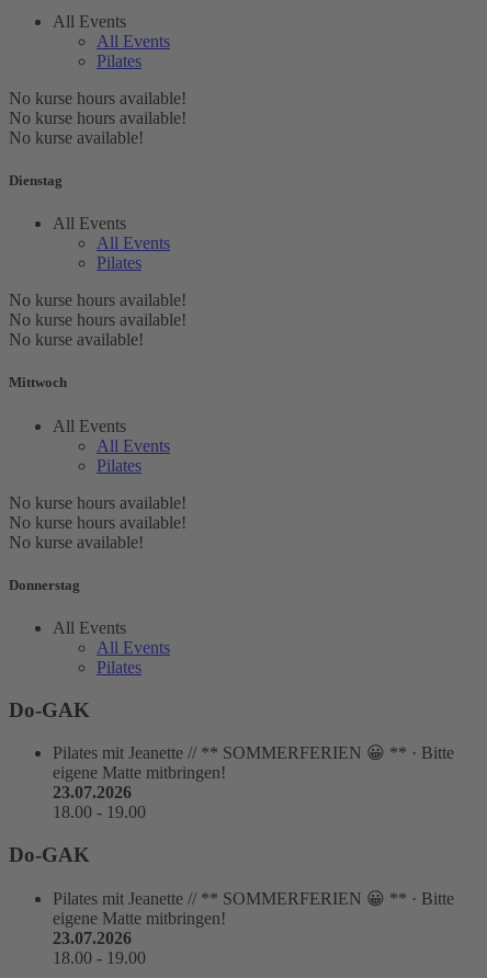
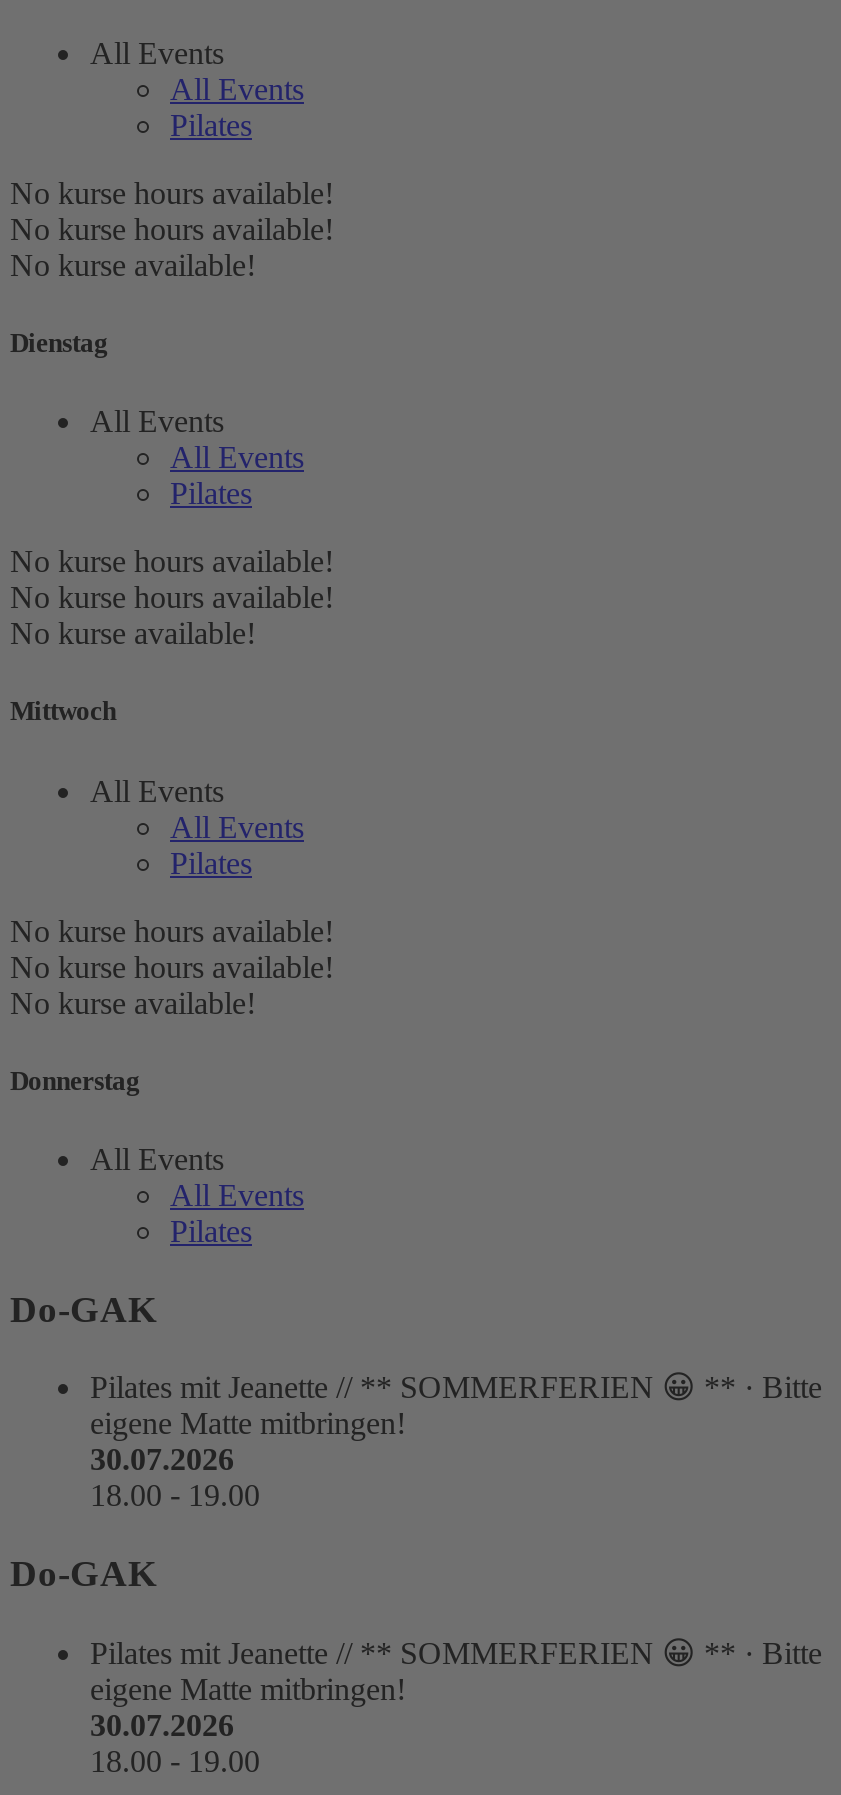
- 23.07.2026
+ 30.07.2026

- 23.07.2026
+ 30.07.2026
